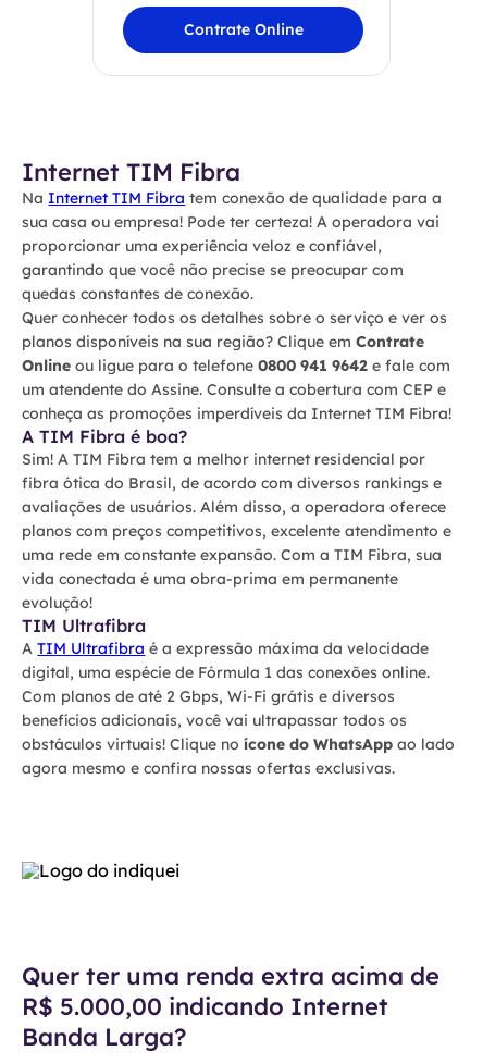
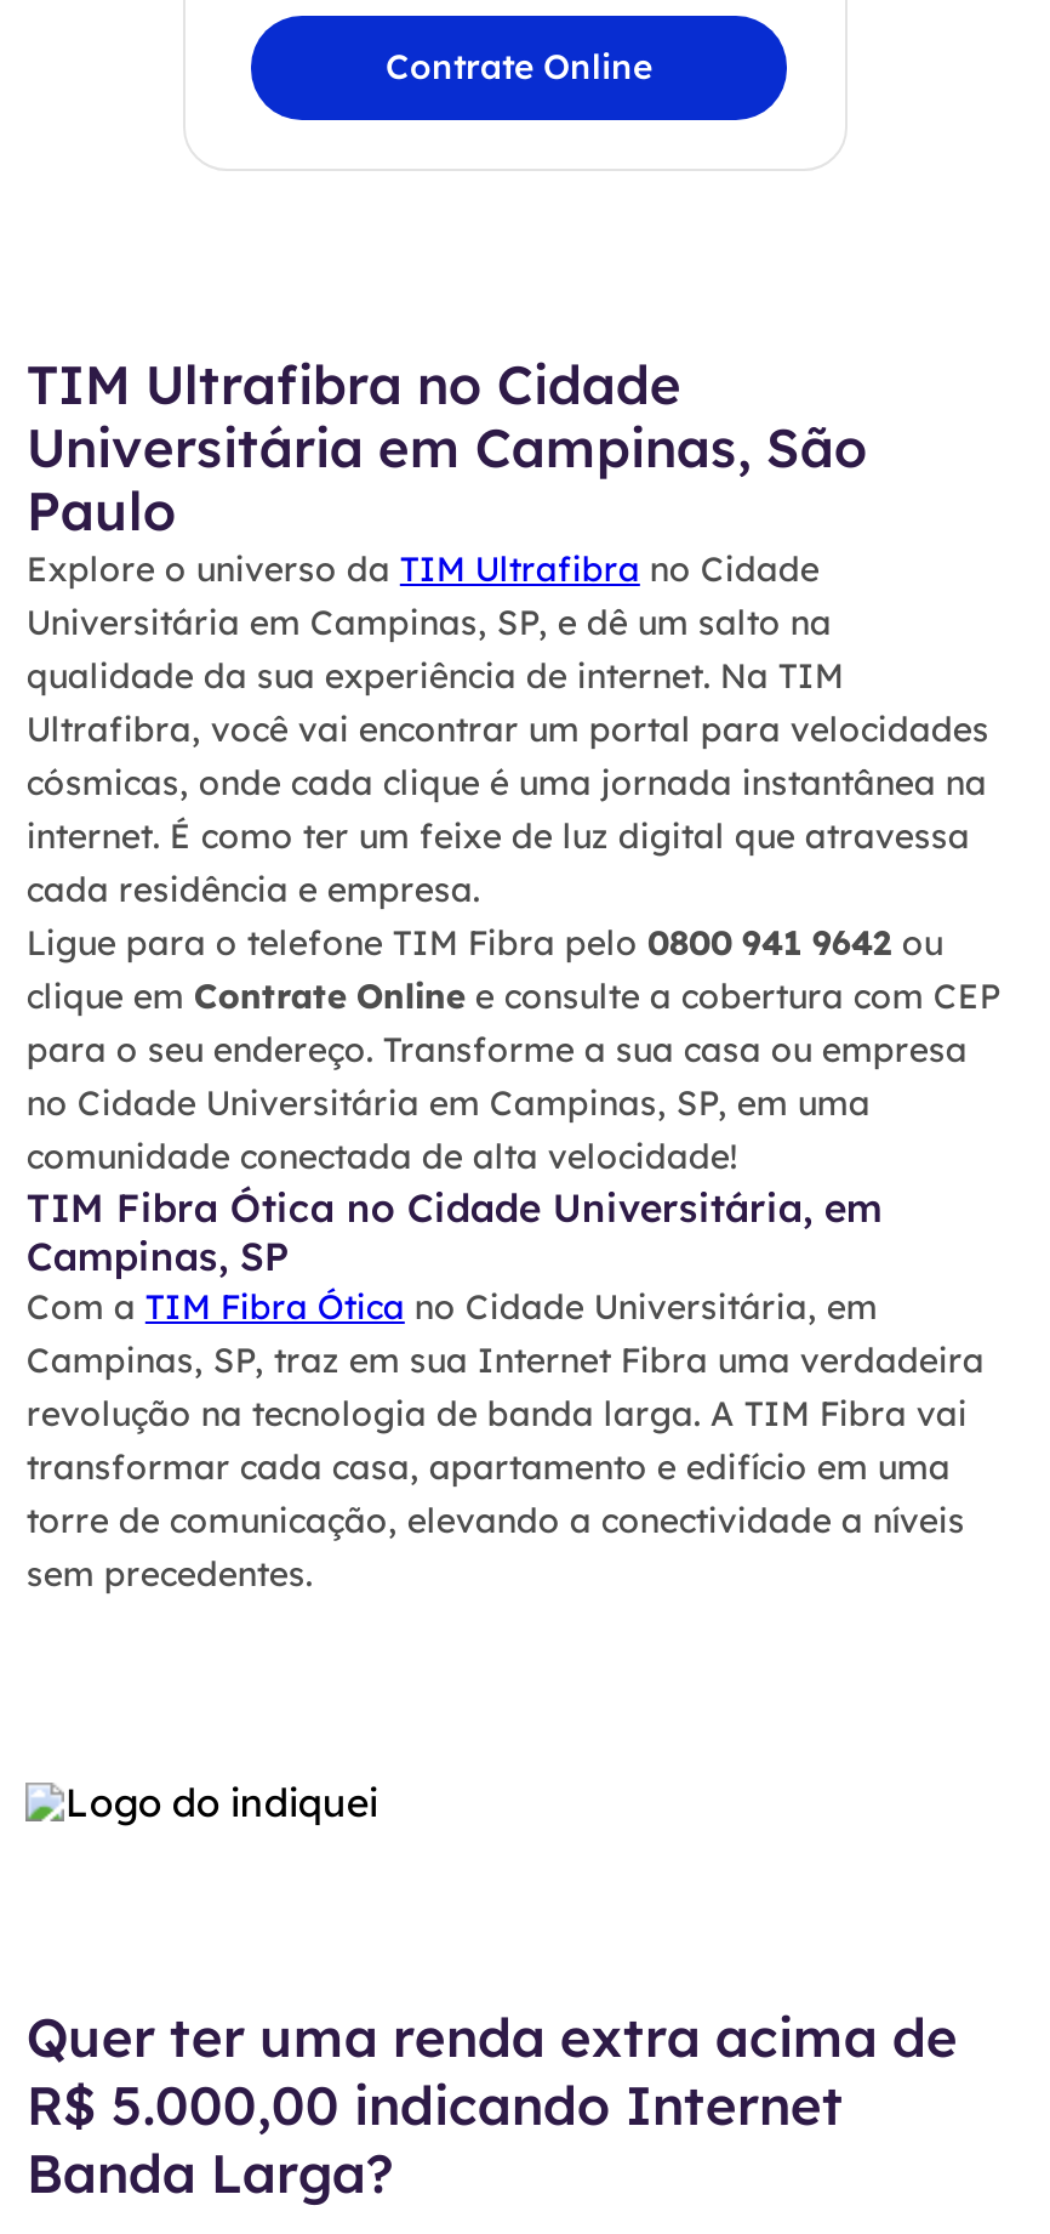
- Internet TIM Fibra
- Na Internet TIM Fibra tem conexão de qualidade para a
- sua casa ou empresa! Pode ter certeza! A operadora vai
- proporcionar uma experiência veloz e confiável,
- garantindo que você não precise se preocupar com
- quedas constantes de conexão.
- Quer conhecer todos os detalhes sobre o serviço e ver os
- planos disponíveis na sua região? Clique em Contrate
- Online ou ligue para o telefone 0800 941 9642 e fale com
- um atendente do Assine. Consulte a cobertura com CEP e
- conheça as promoções imperdíveis da Internet TIM Fibra!
- A TIM Fibra é boa?
- Sim! A TIM Fibra tem a melhor internet residencial por
- fibra ótica do Brasil, de acordo com diversos rankings e
- avaliações de usuários. Além disso, a operadora oferece
- planos com preços competitivos, excelente atendimento e
- uma rede em constante expansão. Com a TIM Fibra, sua
- vida conectada é uma obra-prima em permanente
- evolução!
- TIM Ultrafibra
- A TIM Ultrafibra é a expressão máxima da velocidade
- digital, uma espécie de Fórmula 1 das conexões online.
- Com planos de até 2 Gbps, Wi-Fi grátis e diversos
- benefícios adicionais, você vai ultrapassar todos os
- obstáculos virtuais! Clique no ícone do WhatsApp ao lado
- agora mesmo e confira nossas ofertas exclusivas.
+ TIM Ultrafibra no Cidade
+ Universitária em Campinas, São
+ Paulo
+ Explore o universo da TIM Ultrafibra no Cidade
+ Universitária em Campinas, SP, e dê um salto na
+ qualidade da sua experiência de internet. Na TIM
+ Ultrafibra, você vai encontrar um portal para velocidades
+ cósmicas, onde cada clique é uma jornada instantânea na
+ internet. É como ter um feixe de luz digital que atravessa
+ cada residência e empresa.
+ Ligue para o telefone TIM Fibra pelo 0800 941 9642 ou
+ clique em Contrate Online e consulte a cobertura com CEP
+ para o seu endereço. Transforme a sua casa ou empresa
+ no Cidade Universitária em Campinas, SP, em uma
+ comunidade conectada de alta velocidade!
+ TIM Fibra Ótica no Cidade Universitária, em
+ Campinas, SP
+ Com a TIM Fibra Ótica no Cidade Universitária, em
+ Campinas, SP, traz em sua Internet Fibra uma verdadeira
+ revolução na tecnologia de banda larga. A TIM Fibra vai
+ transformar cada casa, apartamento e edifício em uma
+ torre de comunicação, elevando a conectividade a níveis
+ sem precedentes.
